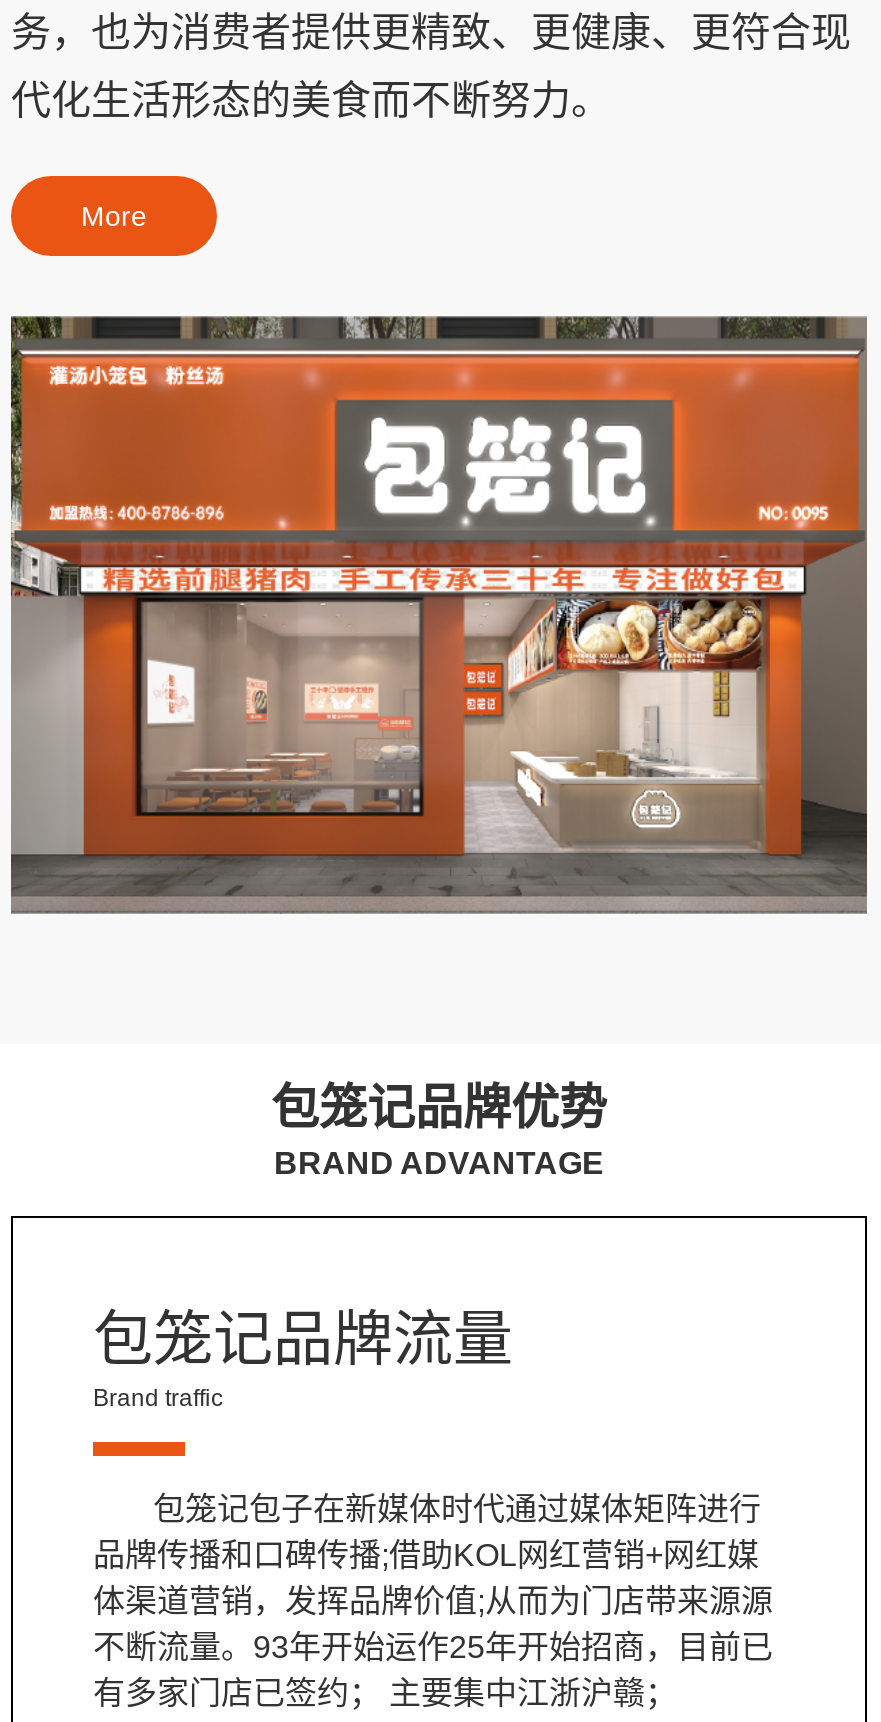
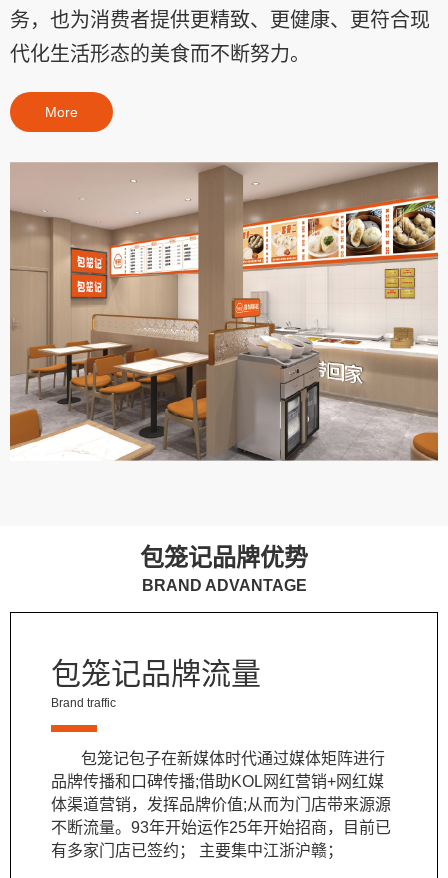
- [image]
+ [image]
